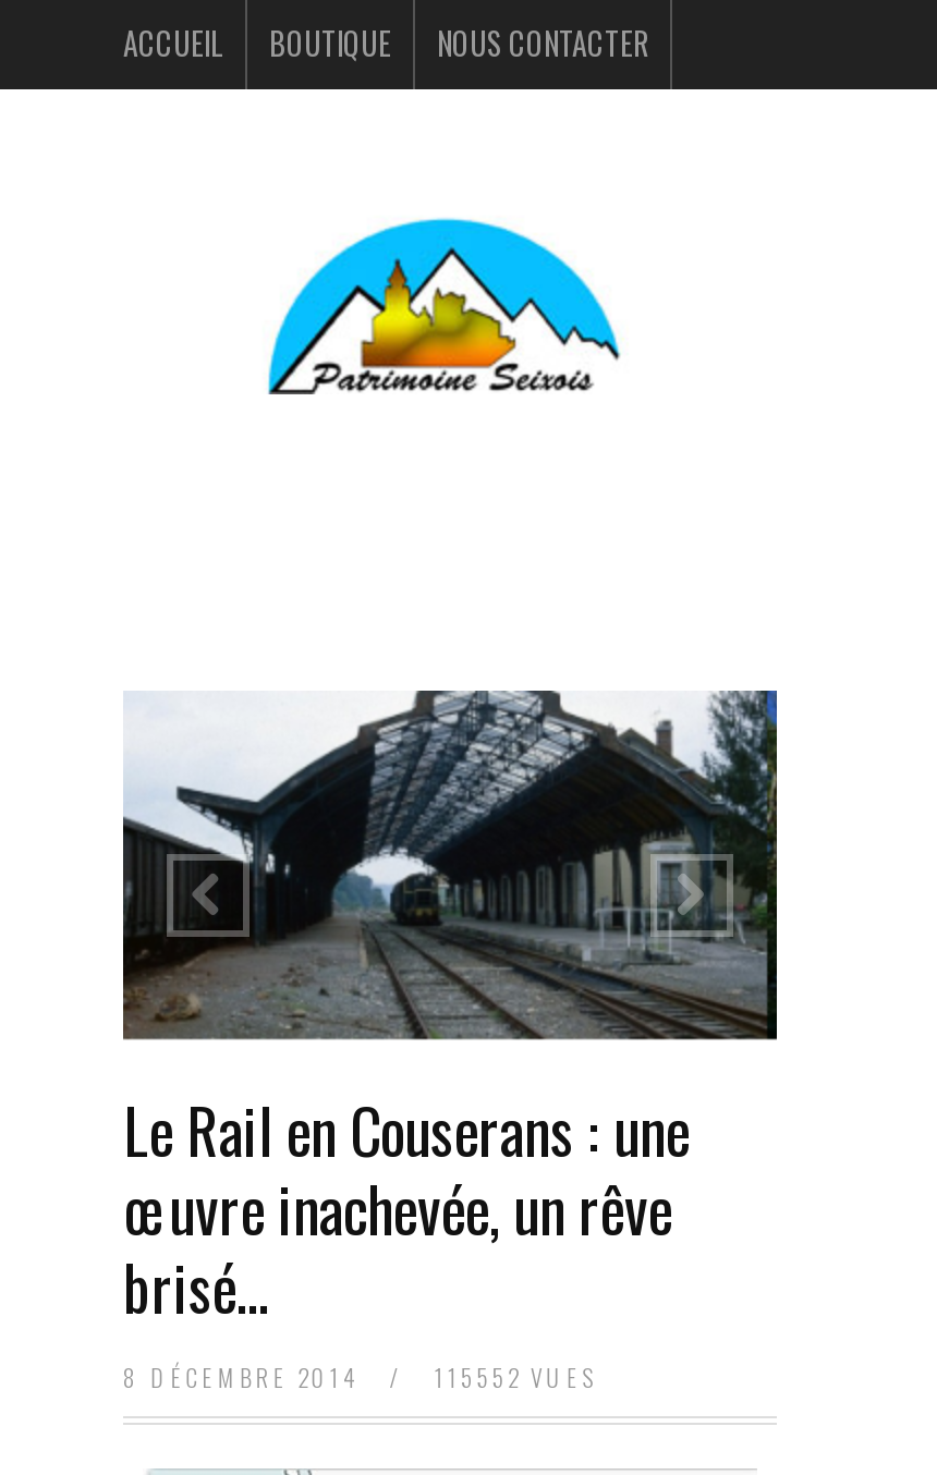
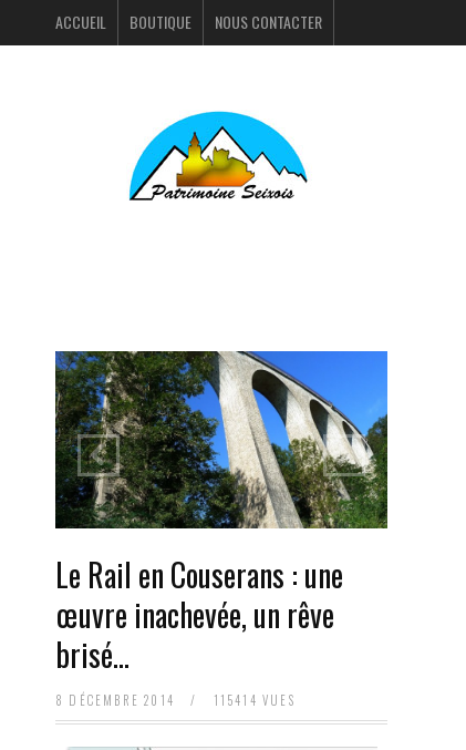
- [image]
+ [image]

- 115552 VUES
+ 115414 VUES
